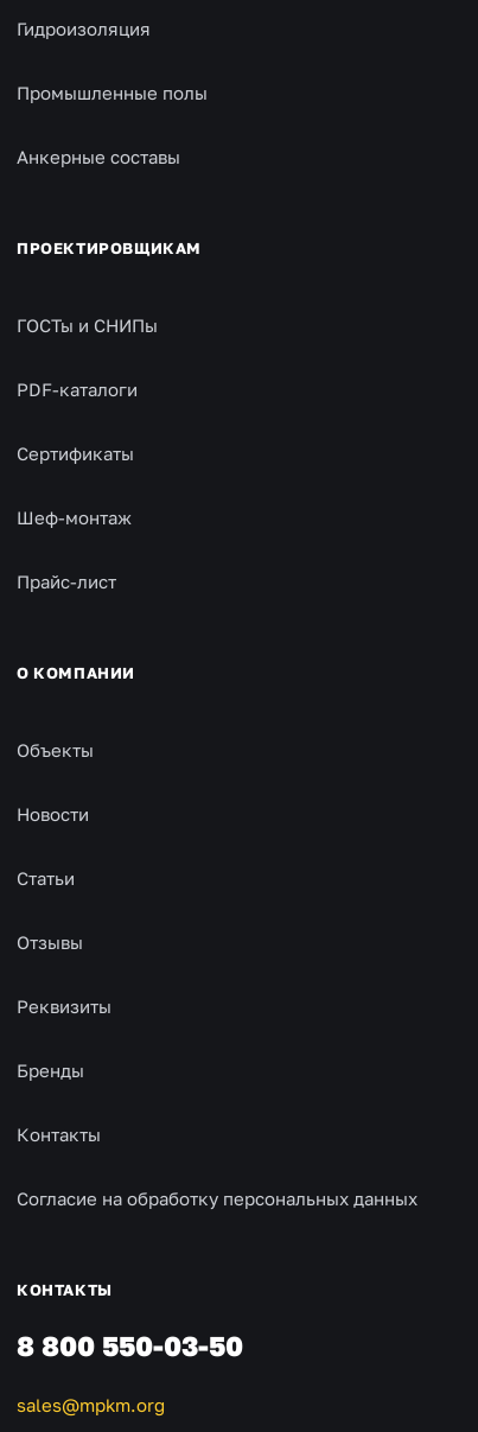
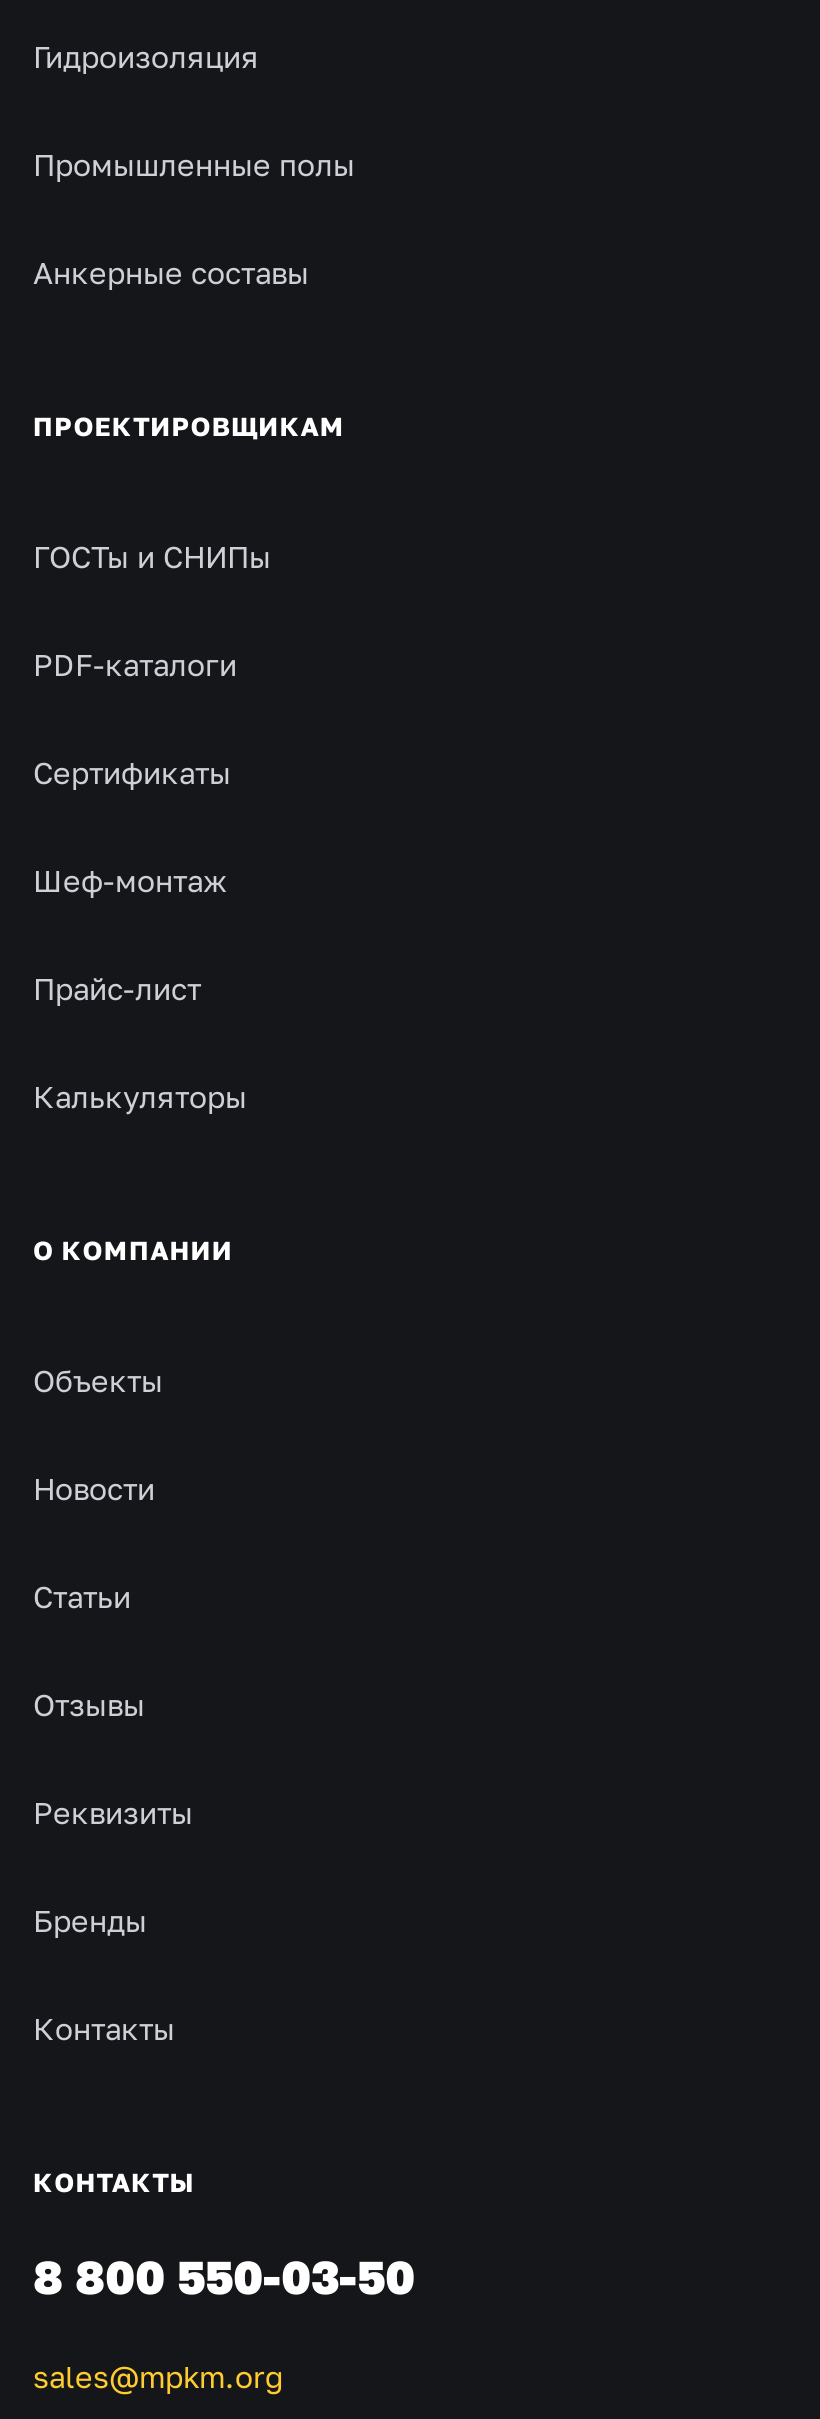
+ Калькуляторы

moved down: О КОМПАНИИ | Объекты | Новости | Статьи | Отзывы | Реквизиты | Бренды | Контакты

- Согласие на обработку персональных данных
